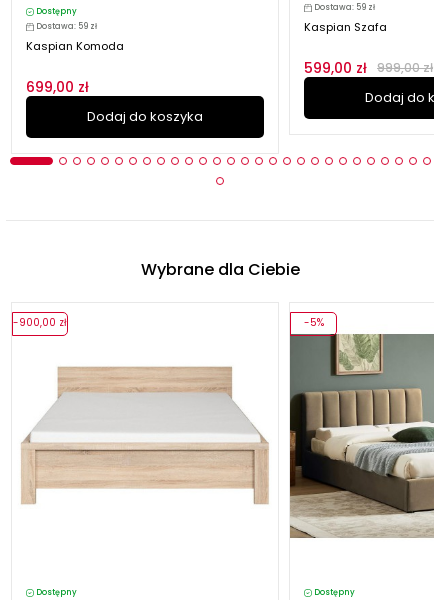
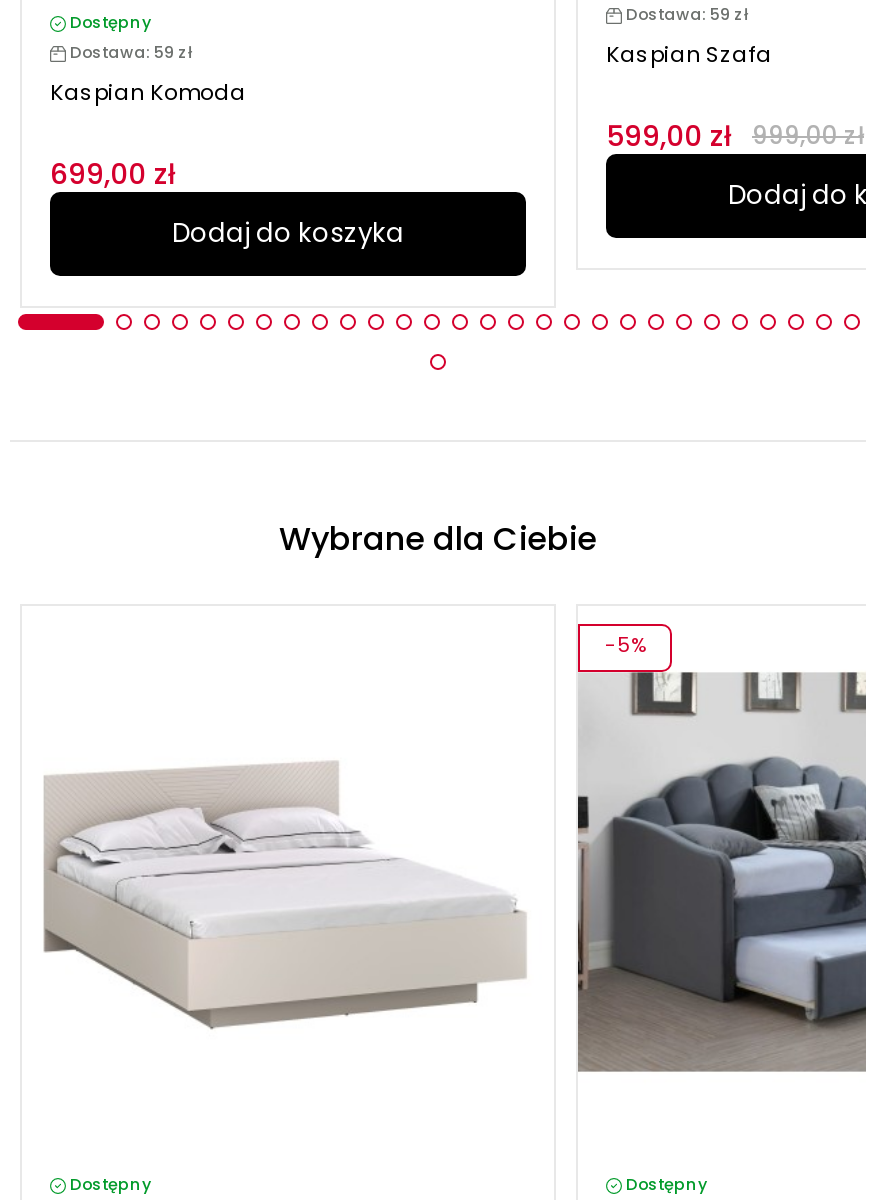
- -900,00 zł

- [image]
+ [image]

- [image]
+ [image]
